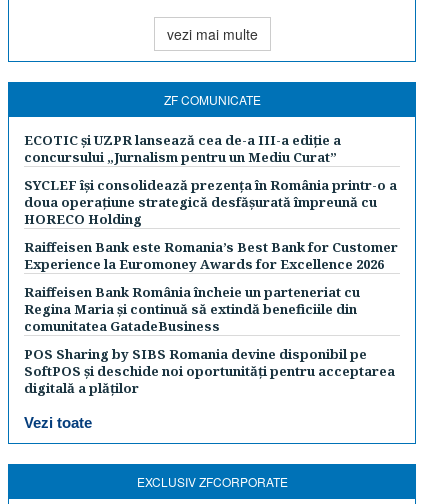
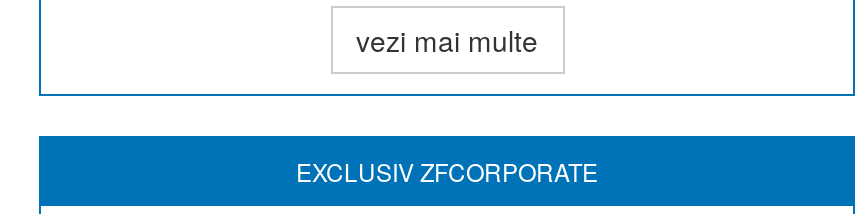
- ZF COMUNICATE
- ECOTIC și UZPR lansează cea de-a III-a ediție a
- concursului „Jurnalism pentru un Mediu Curat”
- SYCLEF își consolidează prezența în România printr-o a
- doua operațiune strategică desfășurată împreună cu
- HORECO Holding
- Raiffeisen Bank este Romania’s Best Bank for Customer
- Experience la Euromoney Awards for Excellence 2026
- Raiffeisen Bank România încheie un parteneriat cu
- Regina Maria și continuă să extindă beneficiile din
- comunitatea GatadeBusiness
- POS Sharing by SIBS Romania devine disponibil pe
- SoftPOS și deschide noi oportunități pentru acceptarea
- digitală a plăților
- Vezi toate
